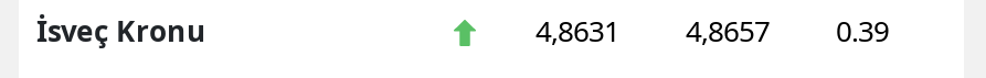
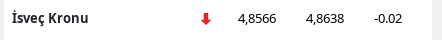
- 4,8631
+ 4,8566

- 4,8657
+ 4,8638

- 0.39
+ -0.02
